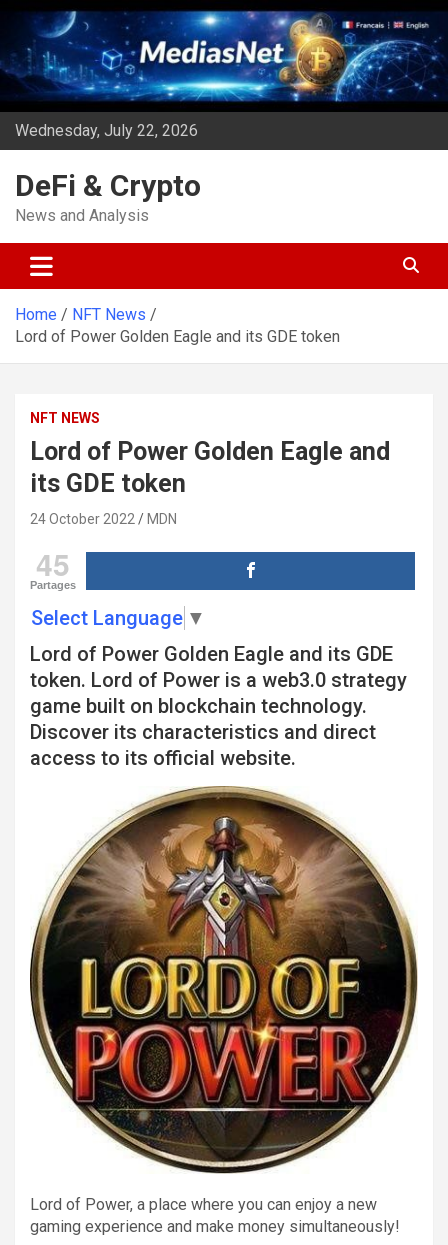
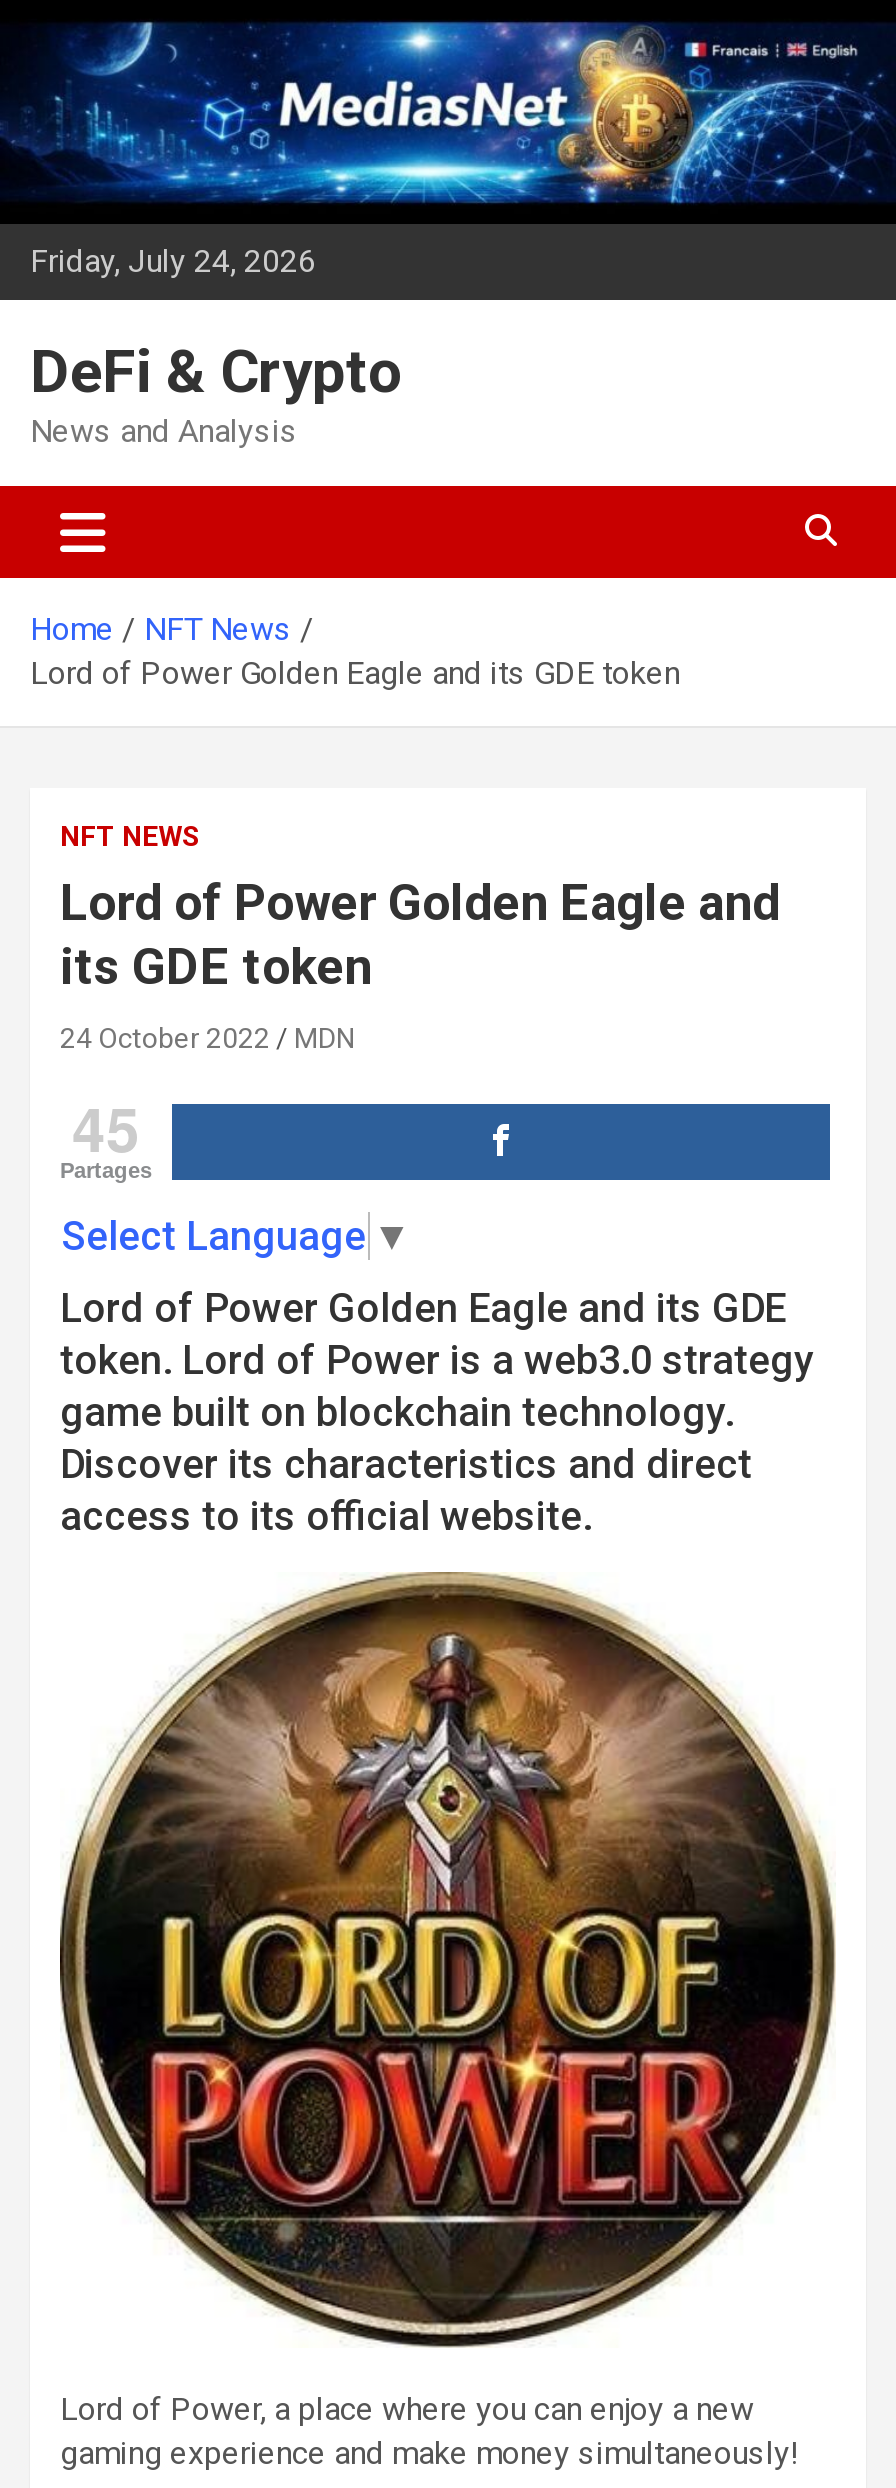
- Wednesday, July 22, 2026
+ Friday, July 24, 2026
